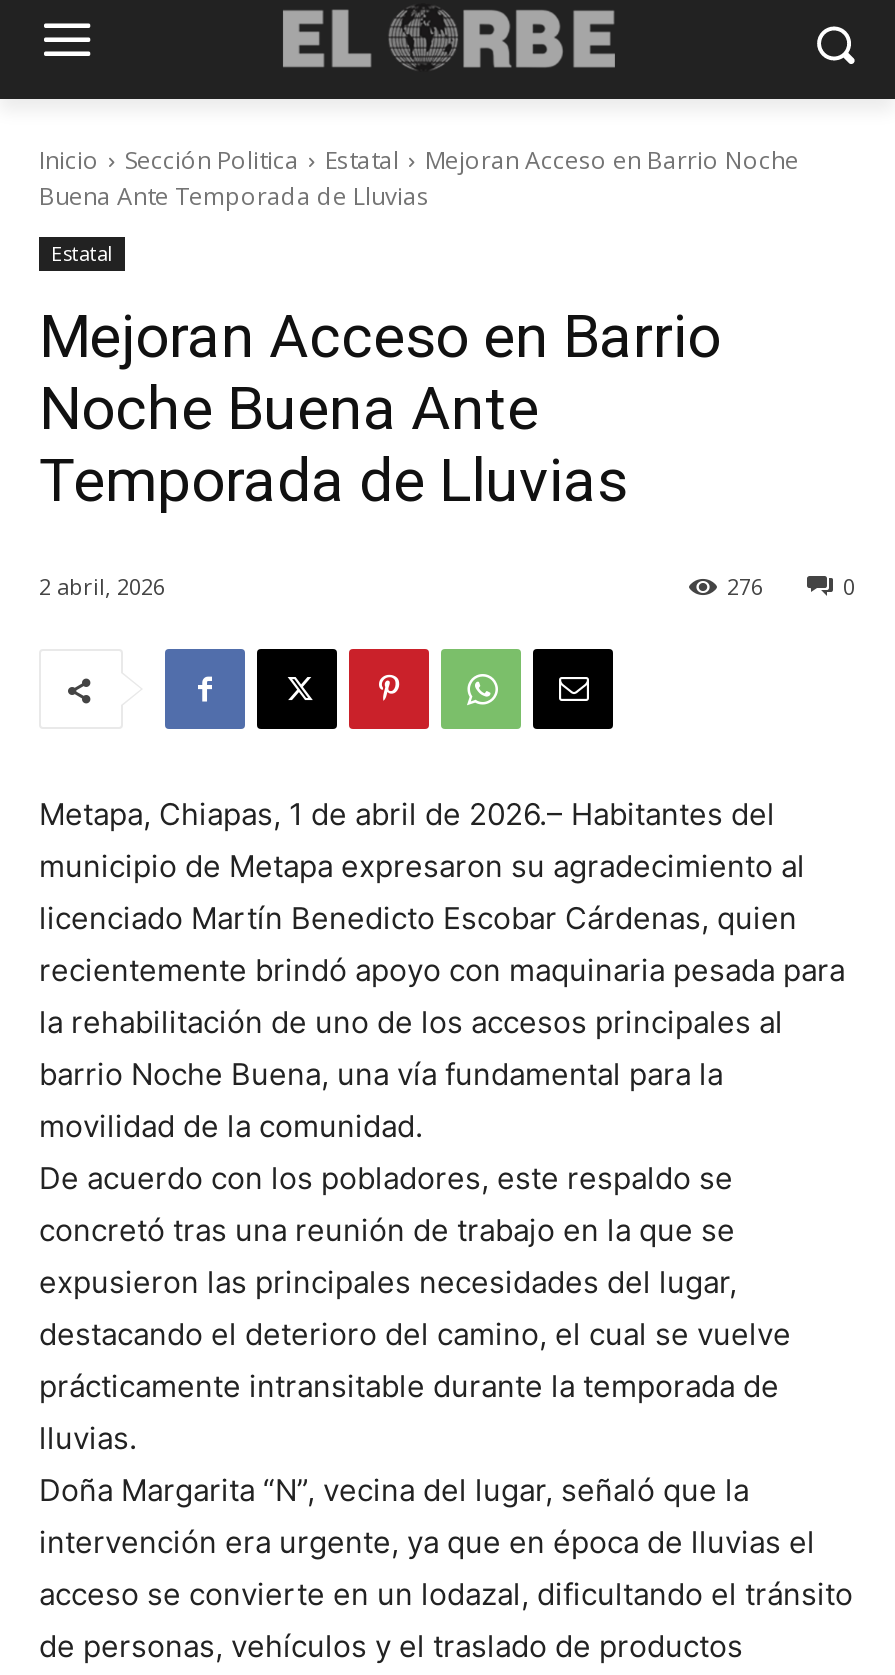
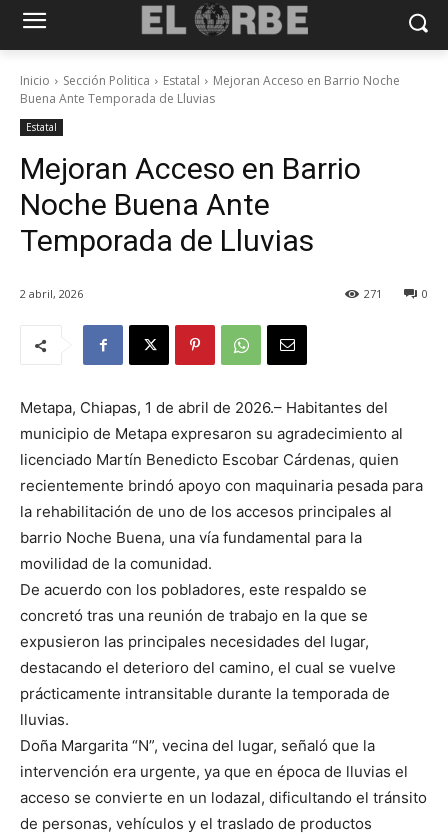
- 276
+ 271
